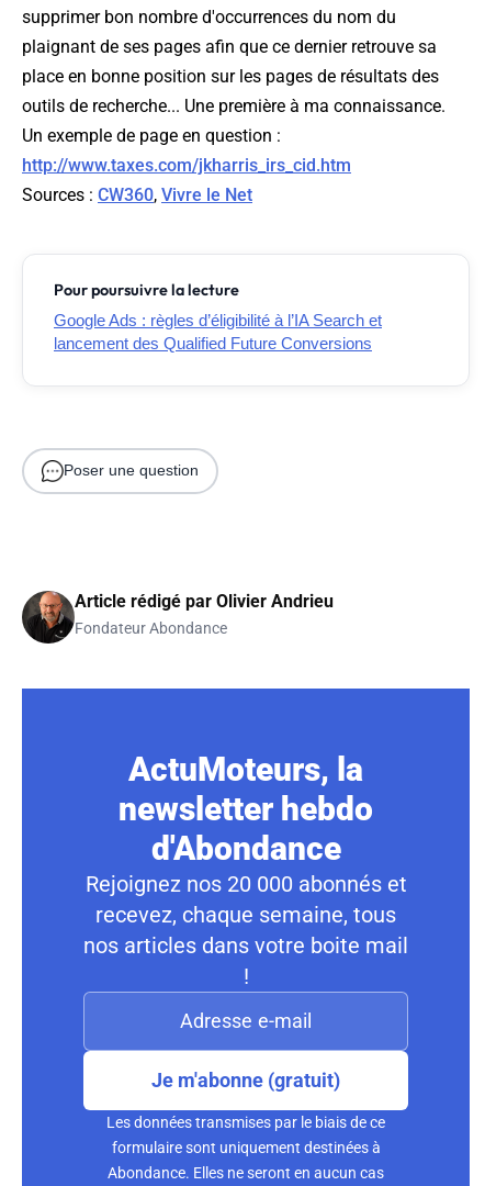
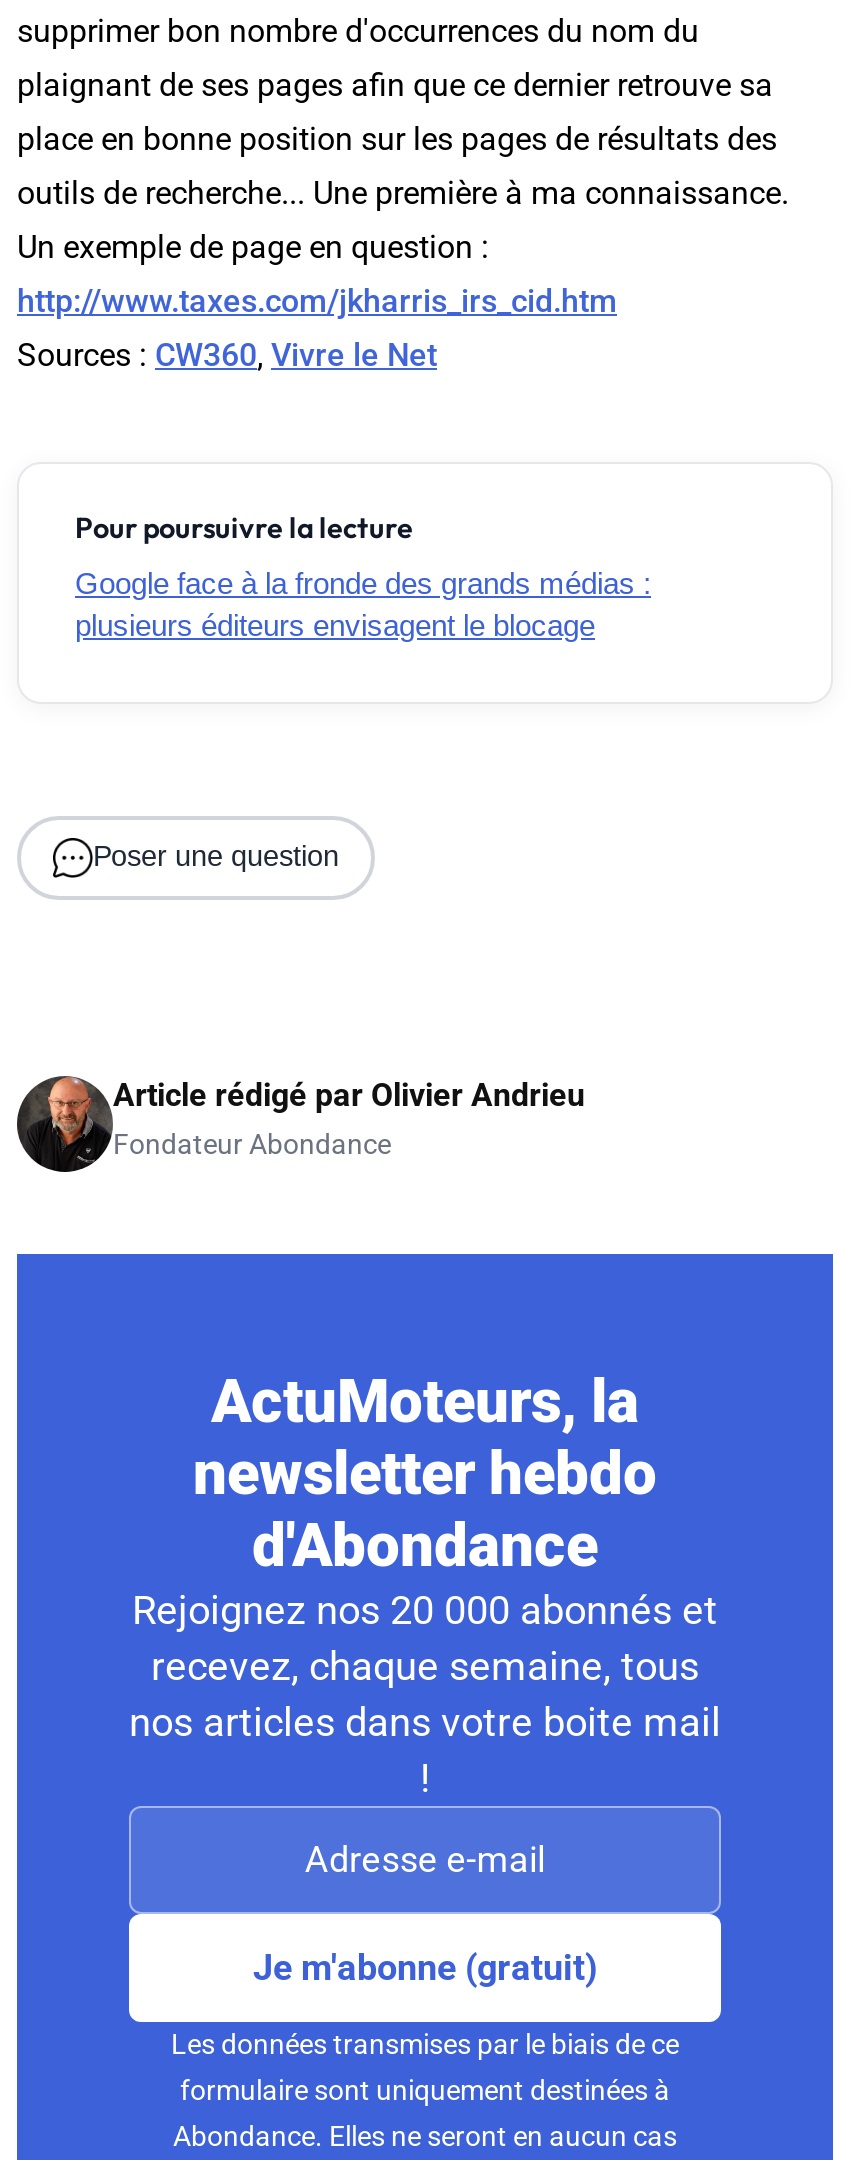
- Google Ads : règles d’éligibilité à l’IA Search et
- lancement des Qualified Future Conversions
+ Google face à la fronde des grands médias :
+ plusieurs éditeurs envisagent le blocage
